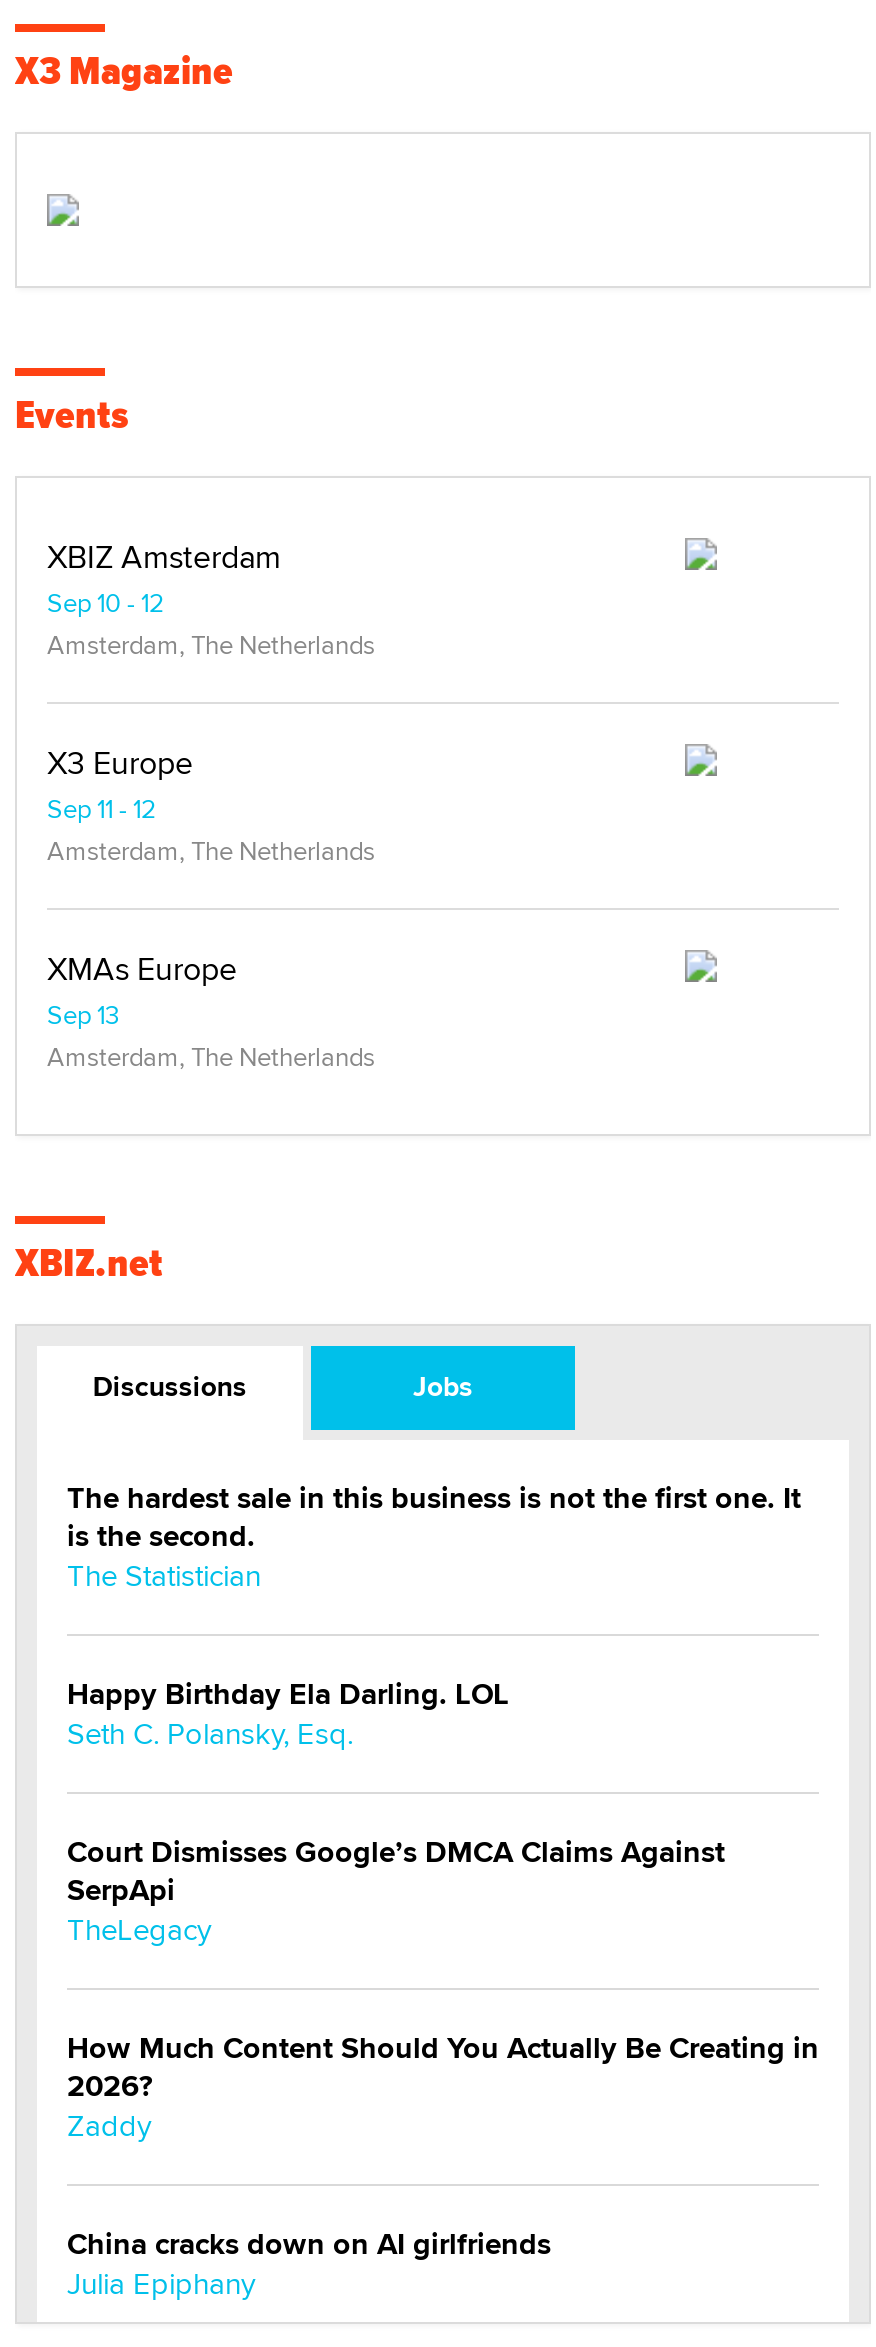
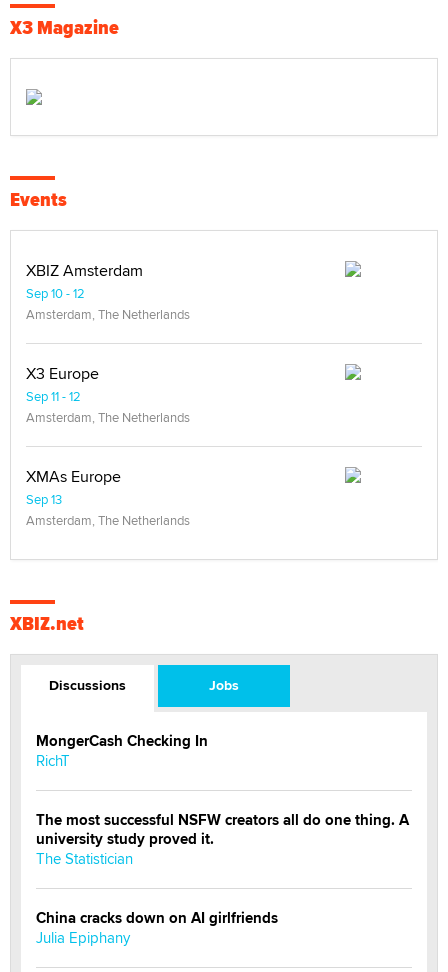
- The hardest sale in this business is not the first one. It
- is the second.
+ MongerCash Checking In
+ RichT
+ The most successful NSFW creators all do one thing. A
+ university study proved it.

moved down: The Statistician

- Happy Birthday Ela Darling. LOL
- Seth C. Polansky, Esq.
- Court Dismisses Google’s DMCA Claims Against
- SerpApi
- TheLegacy
- How Much Content Should You Actually Be Creating in
- 2026?
- Zaddy
